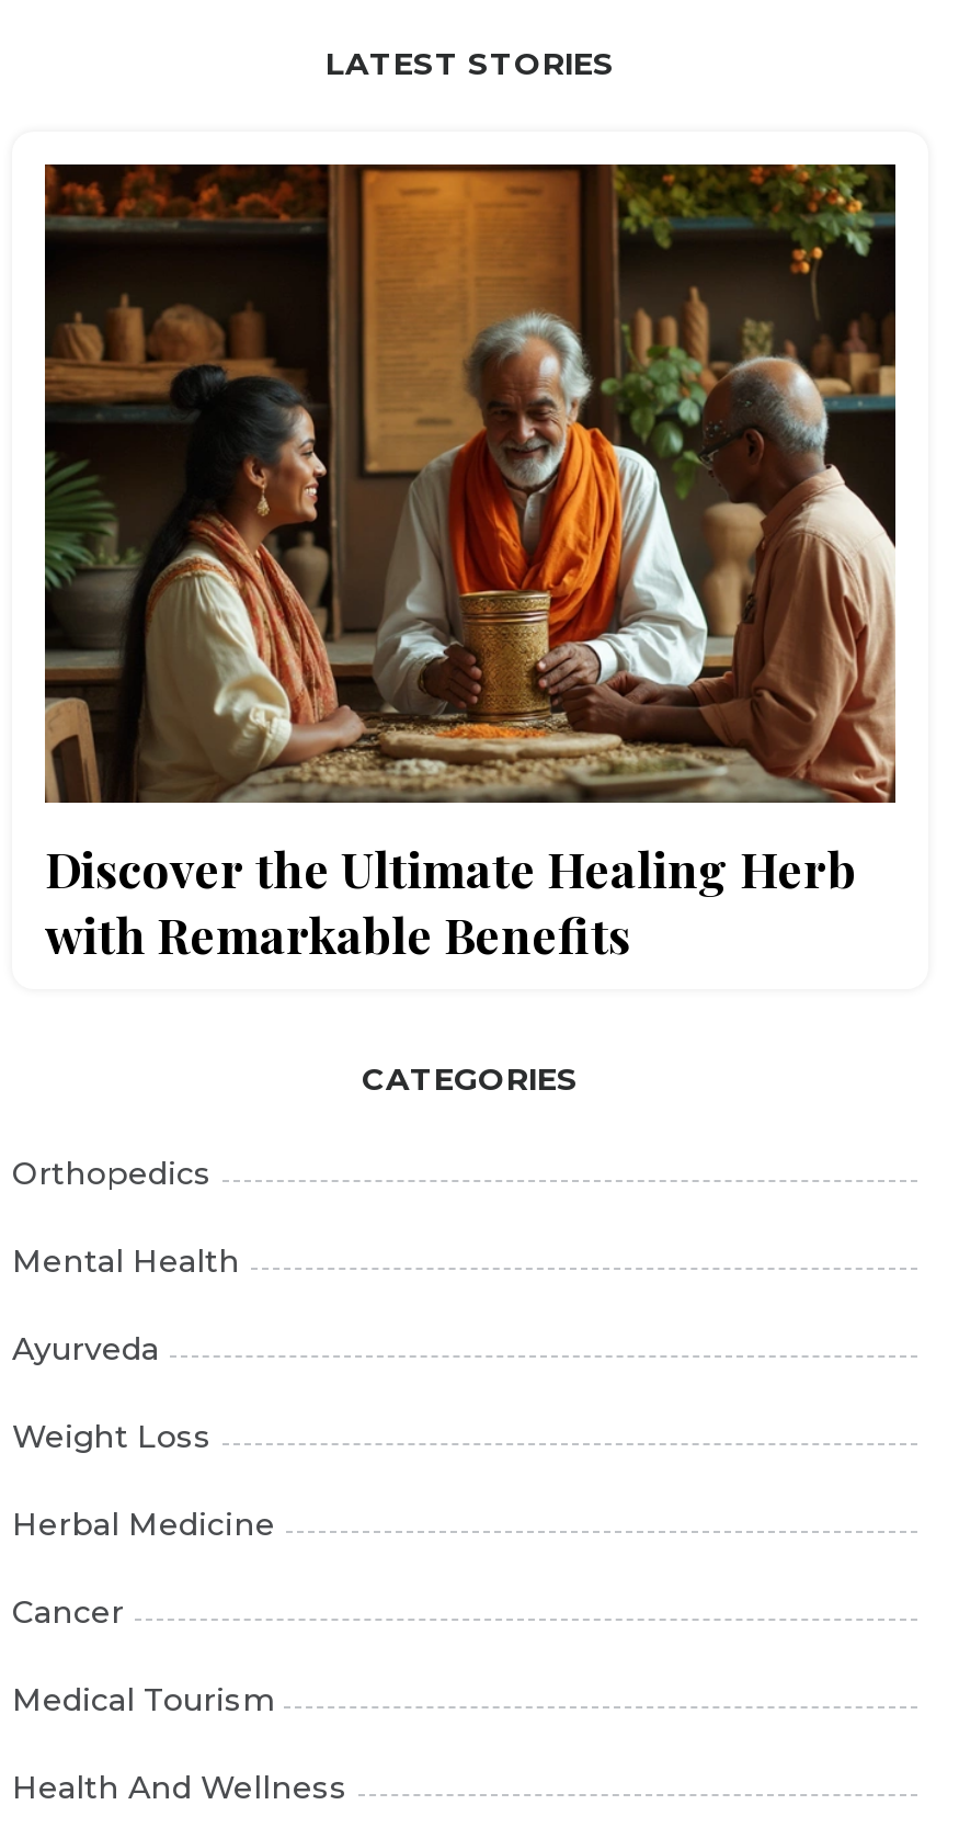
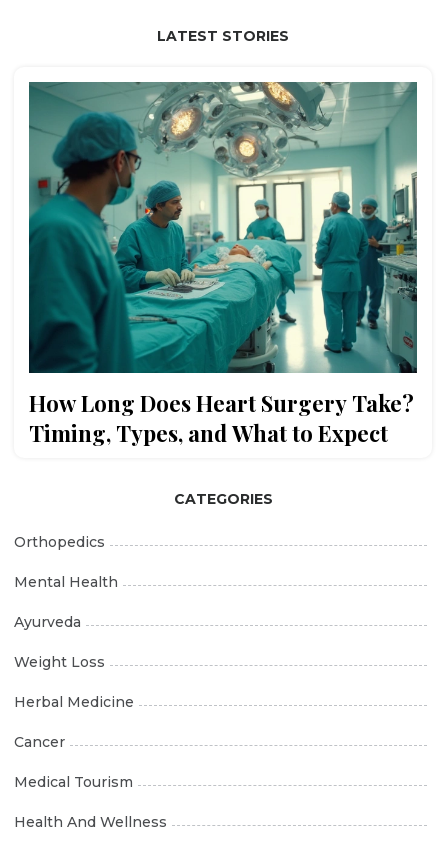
- [image]
- Discover the Ultimate Healing Herb
- with Remarkable Benefits
+ [image]
+ How Long Does Heart Surgery Take?
+ Timing, Types, and What to Expect
